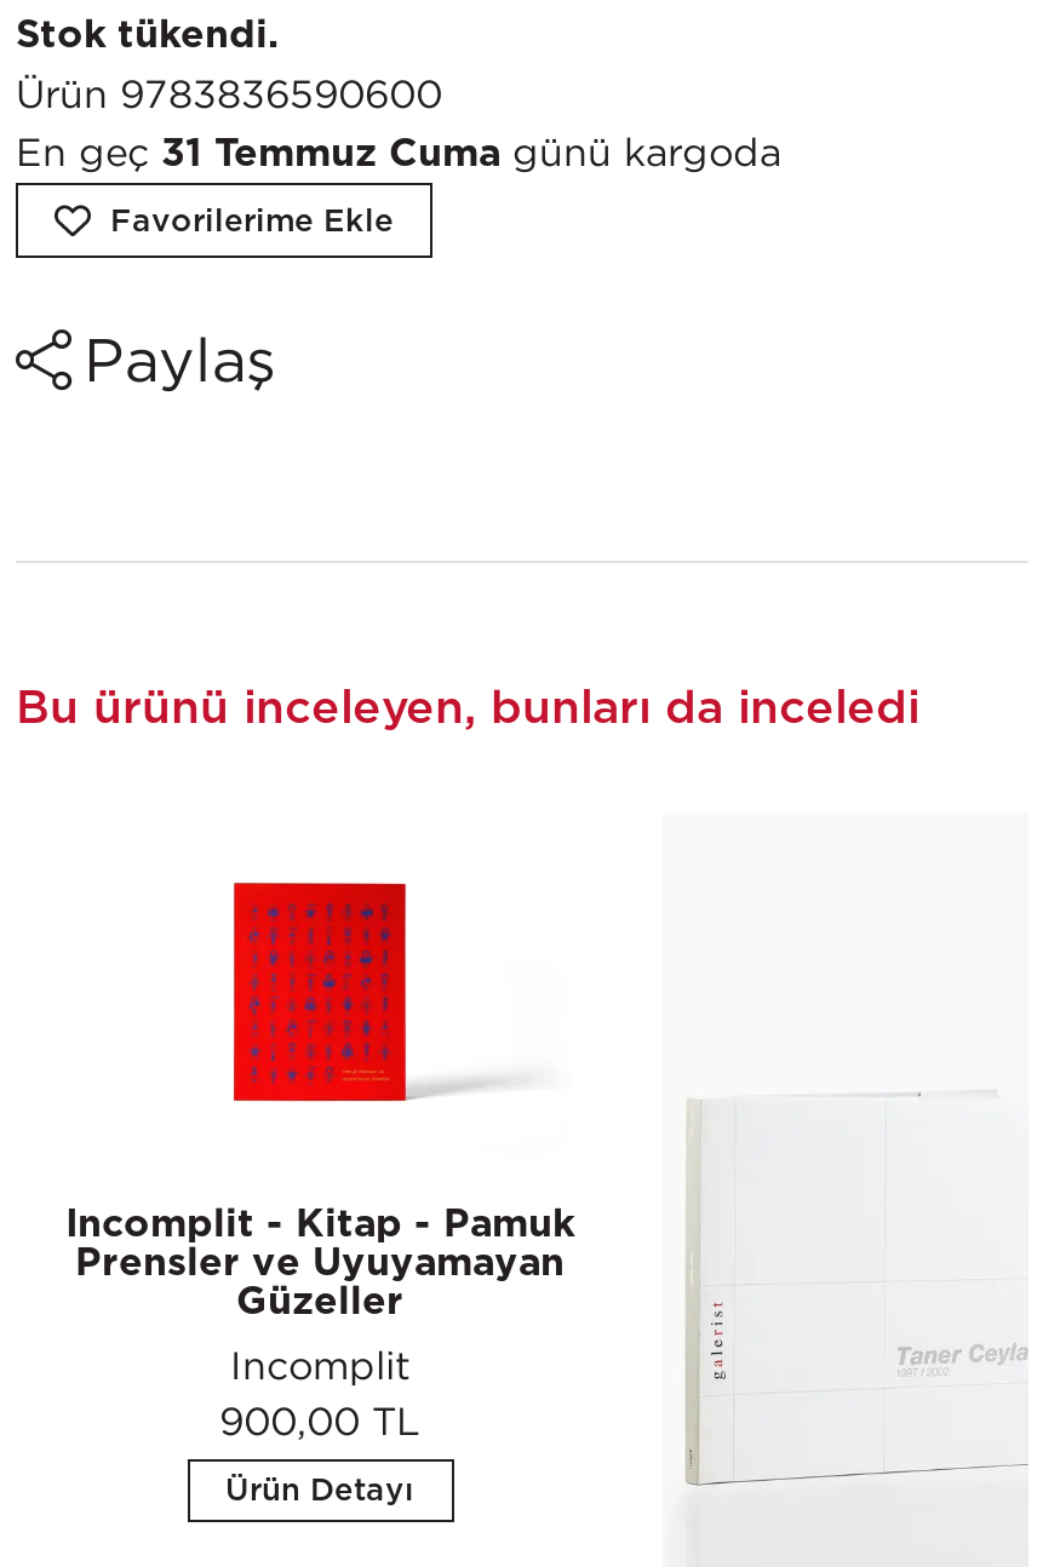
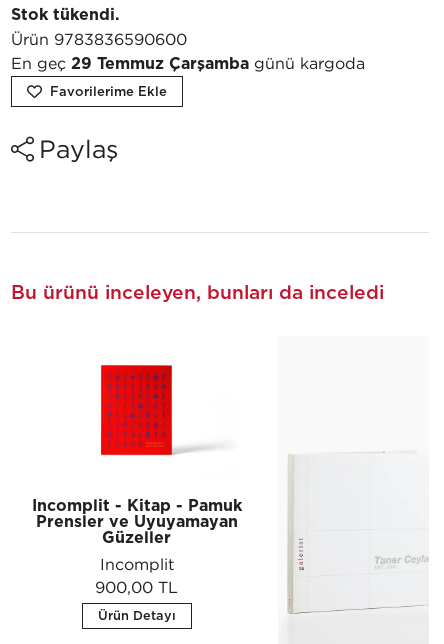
- En geç 31 Temmuz Cuma günü kargoda
+ En geç 29 Temmuz Çarşamba günü kargoda
